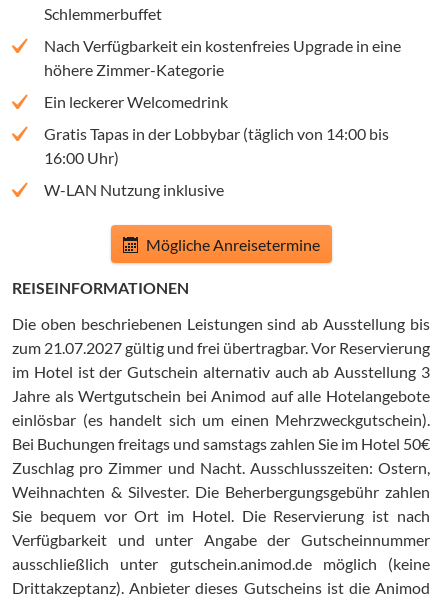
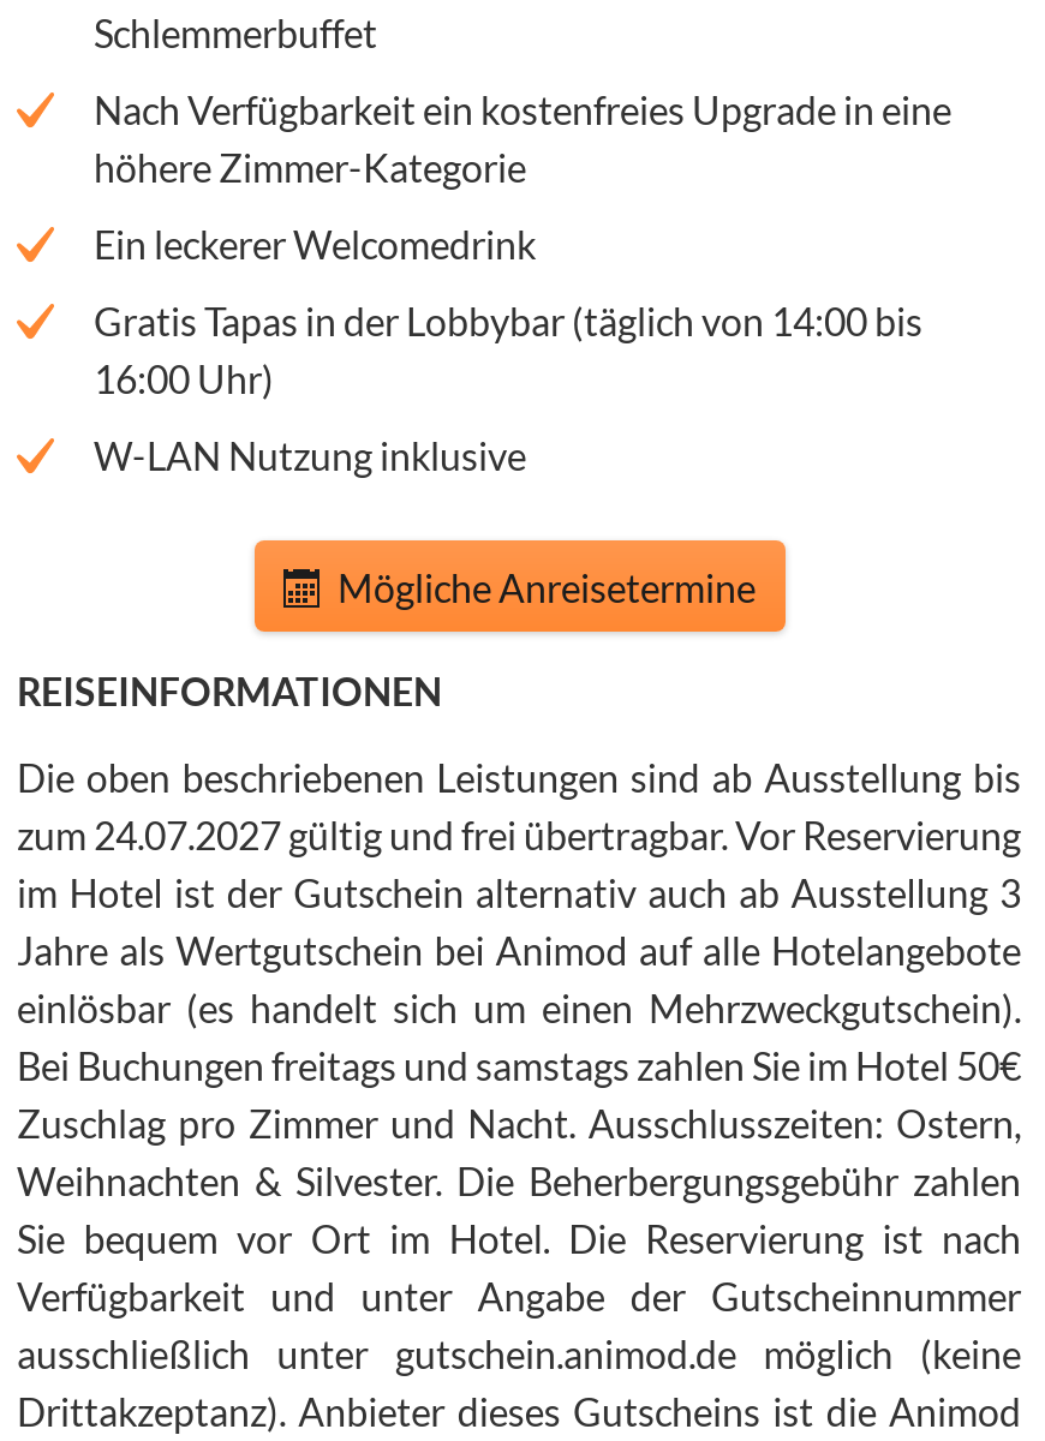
- zum 21.07.2027 gültig und frei übertragbar. Vor Reservierung
+ zum 24.07.2027 gültig und frei übertragbar. Vor Reservierung
